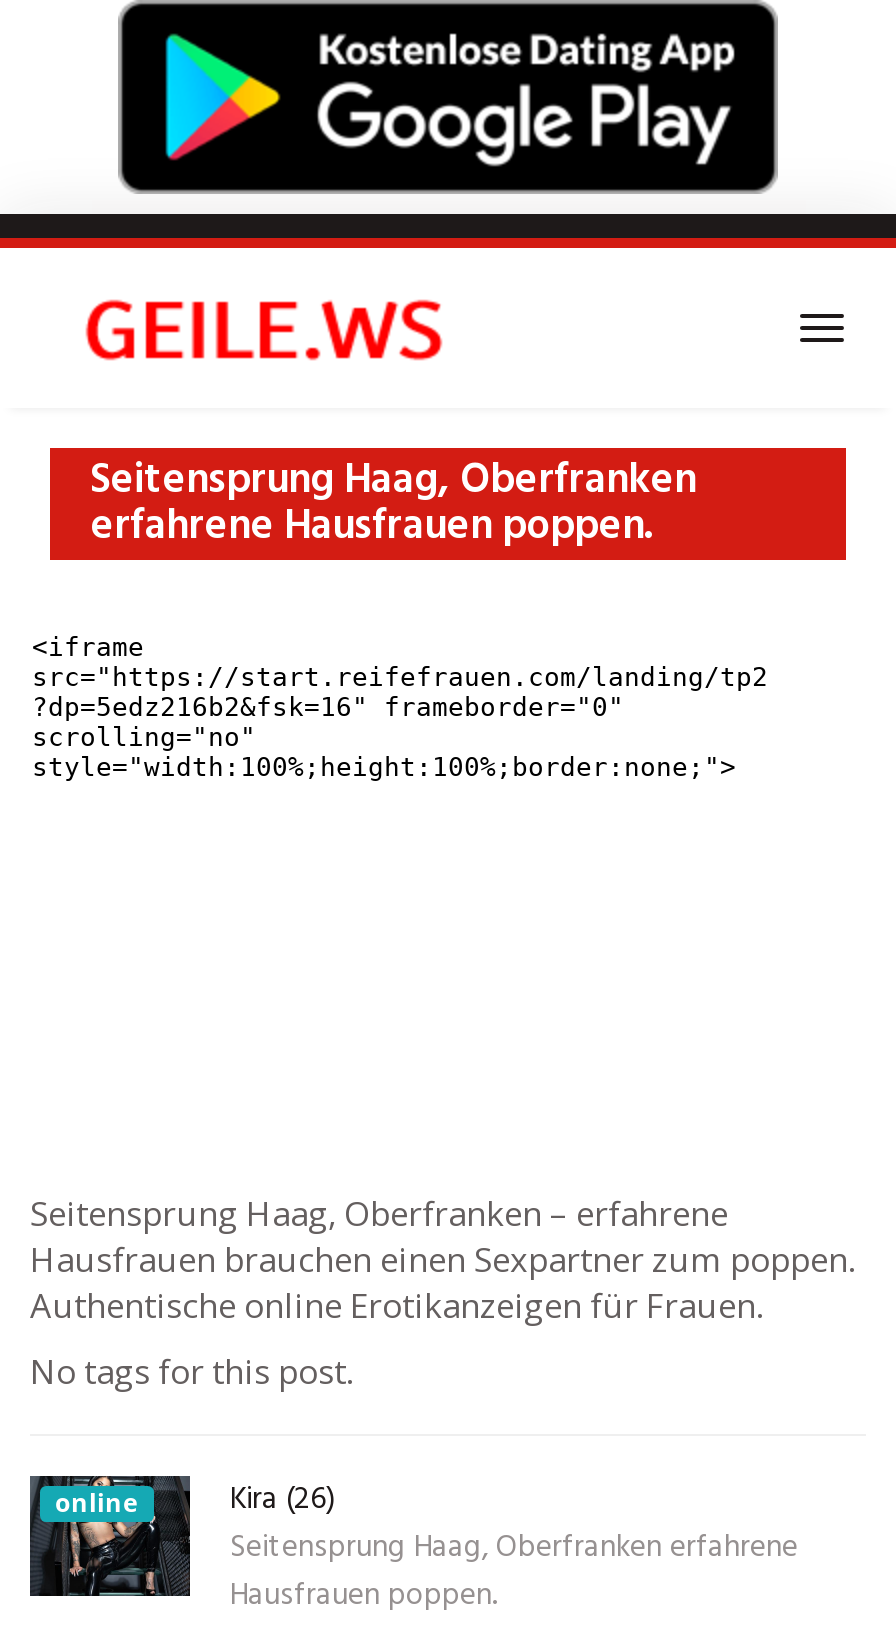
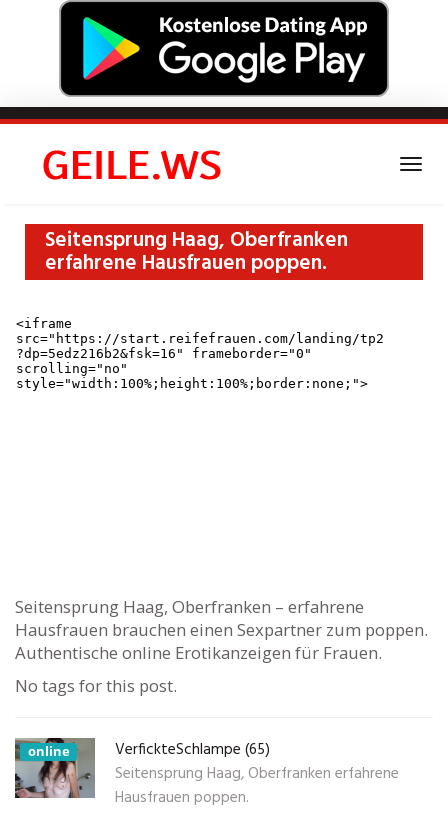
- [image]
- Kira (26)
+ [image]
+ VerfickteSchlampe (65)
